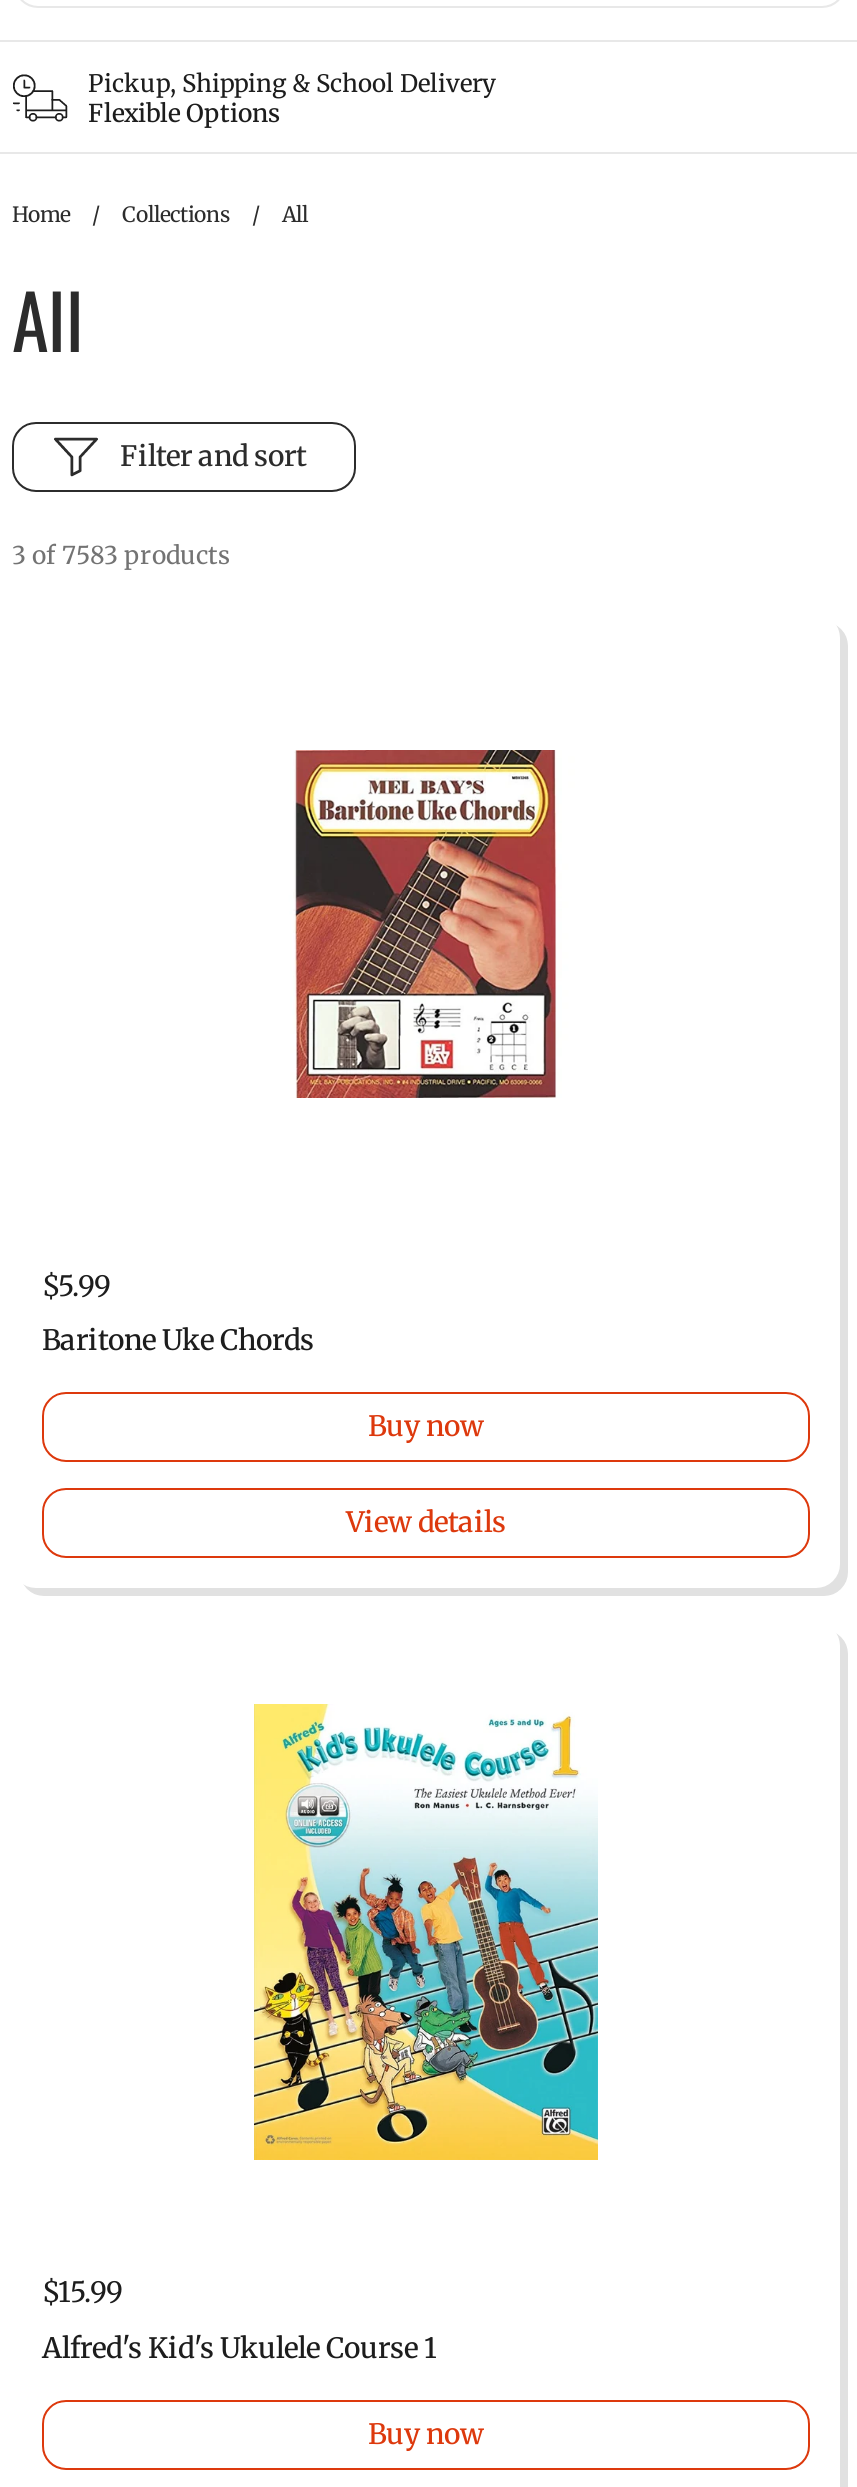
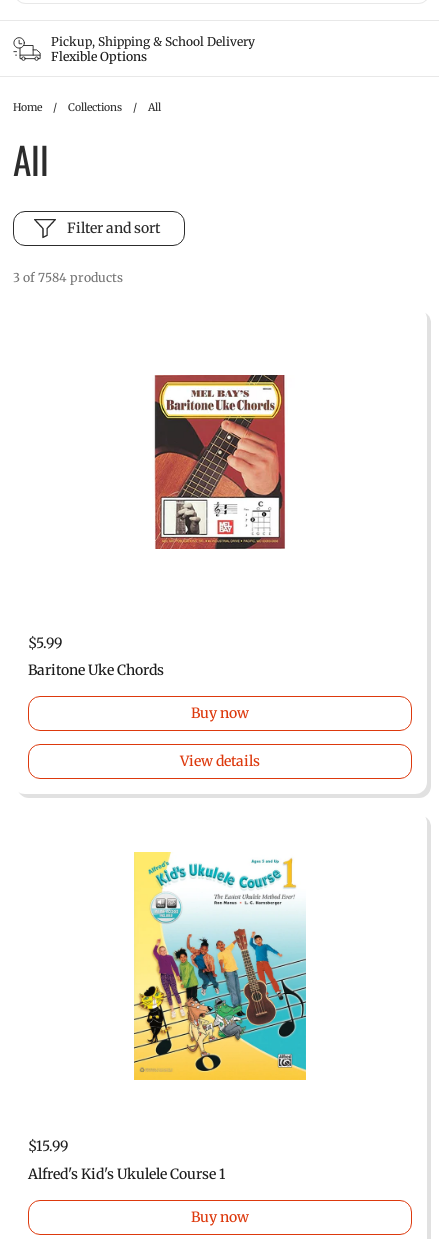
- 3 of 7583 products
+ 3 of 7584 products
